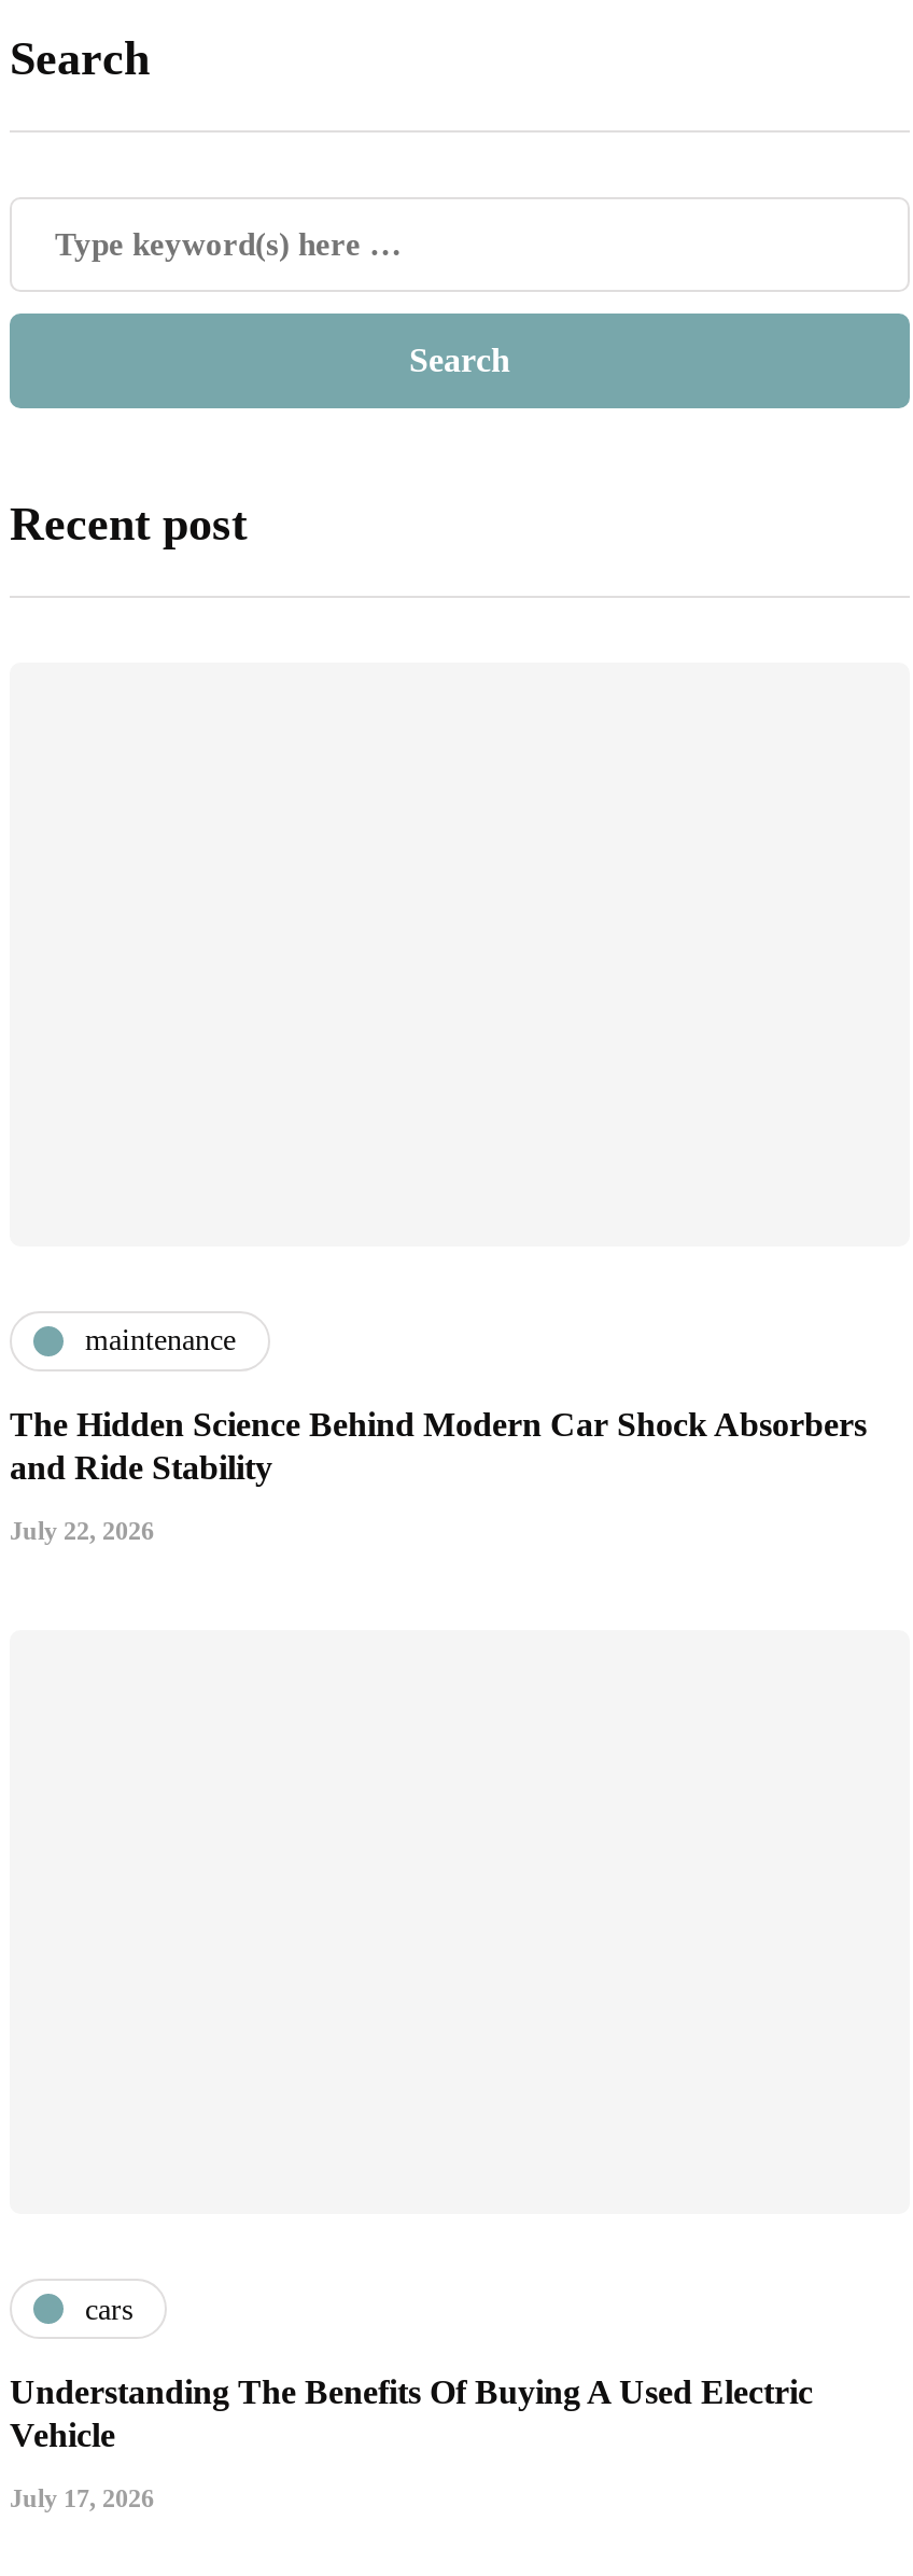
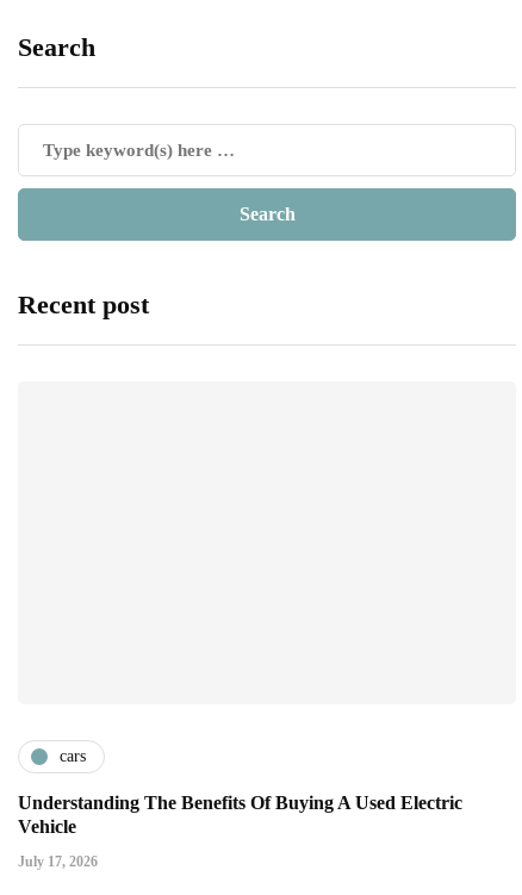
- maintenance
- The Hidden Science Behind Modern Car Shock Absorbers
- and Ride Stability
- July 22, 2026
